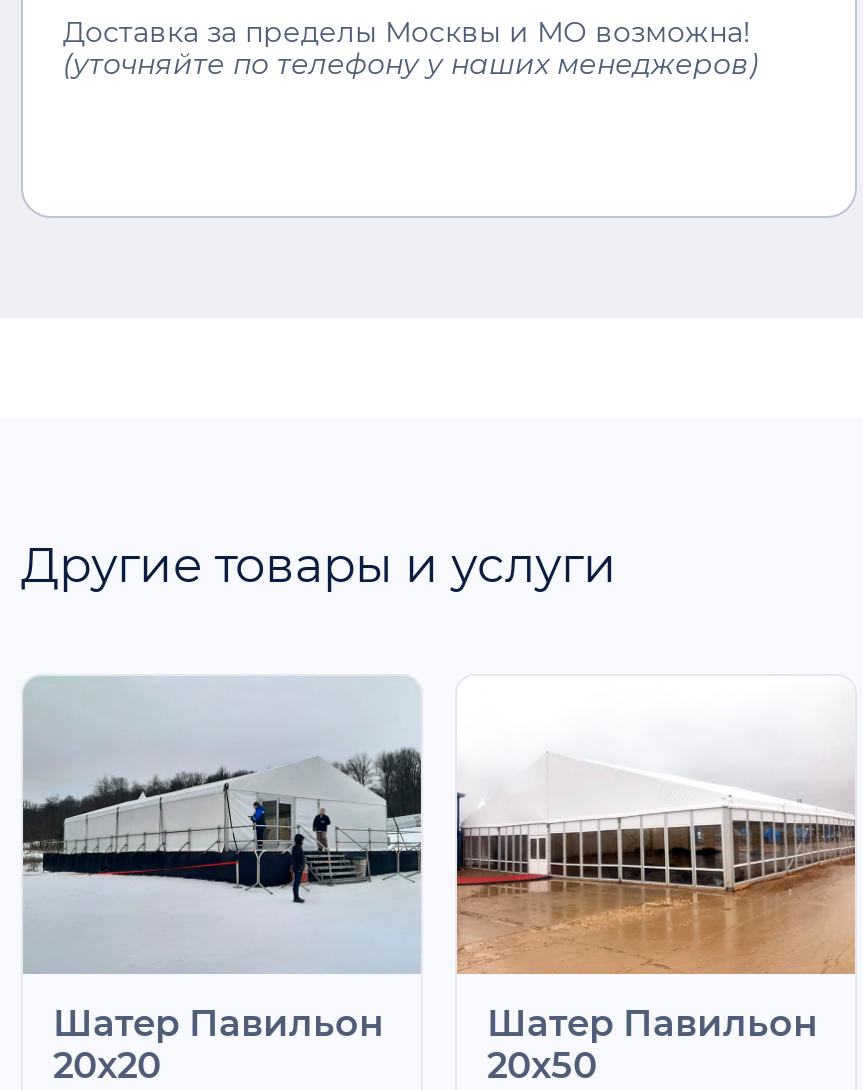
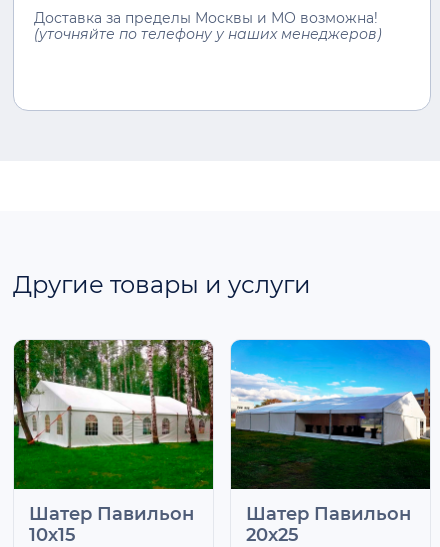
- [image]
- 20x20
+ [image]
+ 10х15

- [image]
- 20x50
+ [image]
+ 20x25
